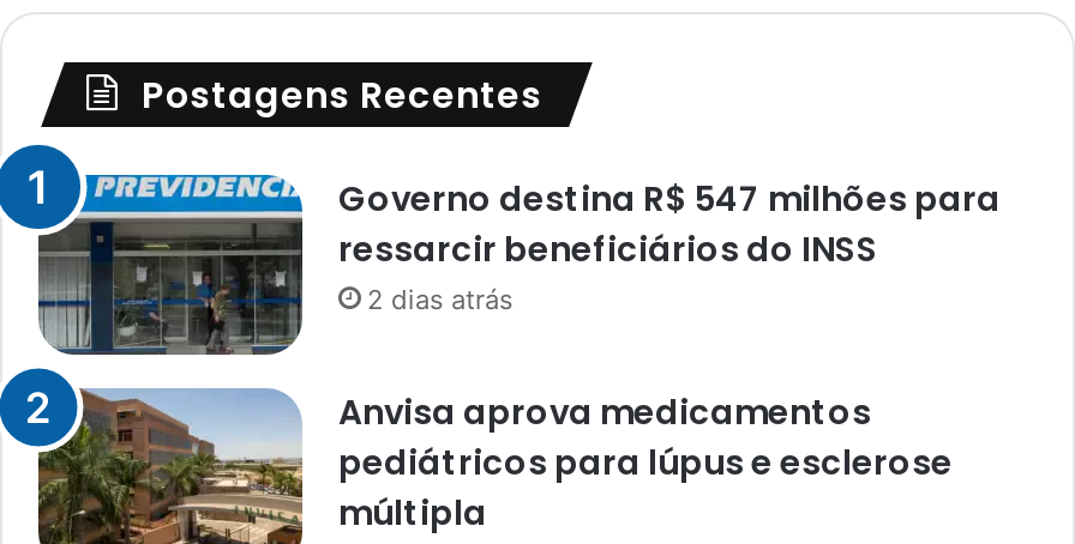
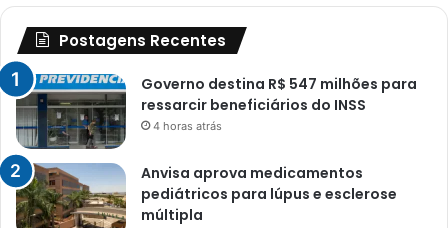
- 2 dias atrás
+ 4 horas atrás
